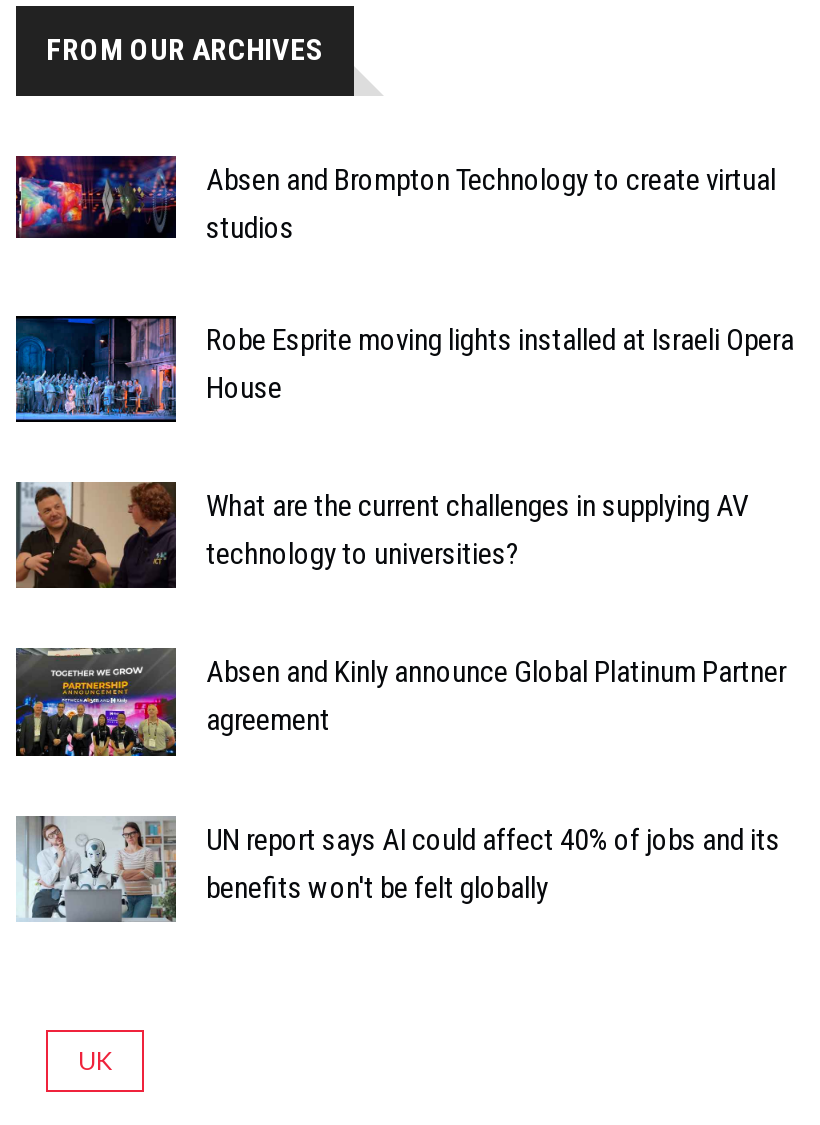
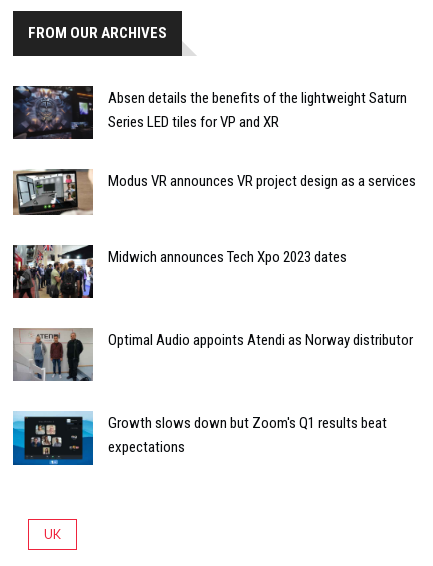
- [image]
- Absen and Brompton Technology to create virtual
- studios
+ [image]
+ Absen details the benefits of the lightweight Saturn
+ Series LED tiles for VP and XR

- [image]
- Robe Esprite moving lights installed at Israeli Opera
- House
+ [image]
+ Modus VR announces VR project design as a services

- [image]
- What are the current challenges in supplying AV
- technology to universities?
+ [image]
+ Midwich announces Tech Xpo 2023 dates

- [image]
- Absen and Kinly announce Global Platinum Partner
- agreement
+ [image]
+ Optimal Audio appoints Atendi as Norway distributor

- [image]
- UN report says AI could affect 40% of jobs and its
- benefits won't be felt globally
+ [image]
+ Growth slows down but Zoom's Q1 results beat
+ expectations
